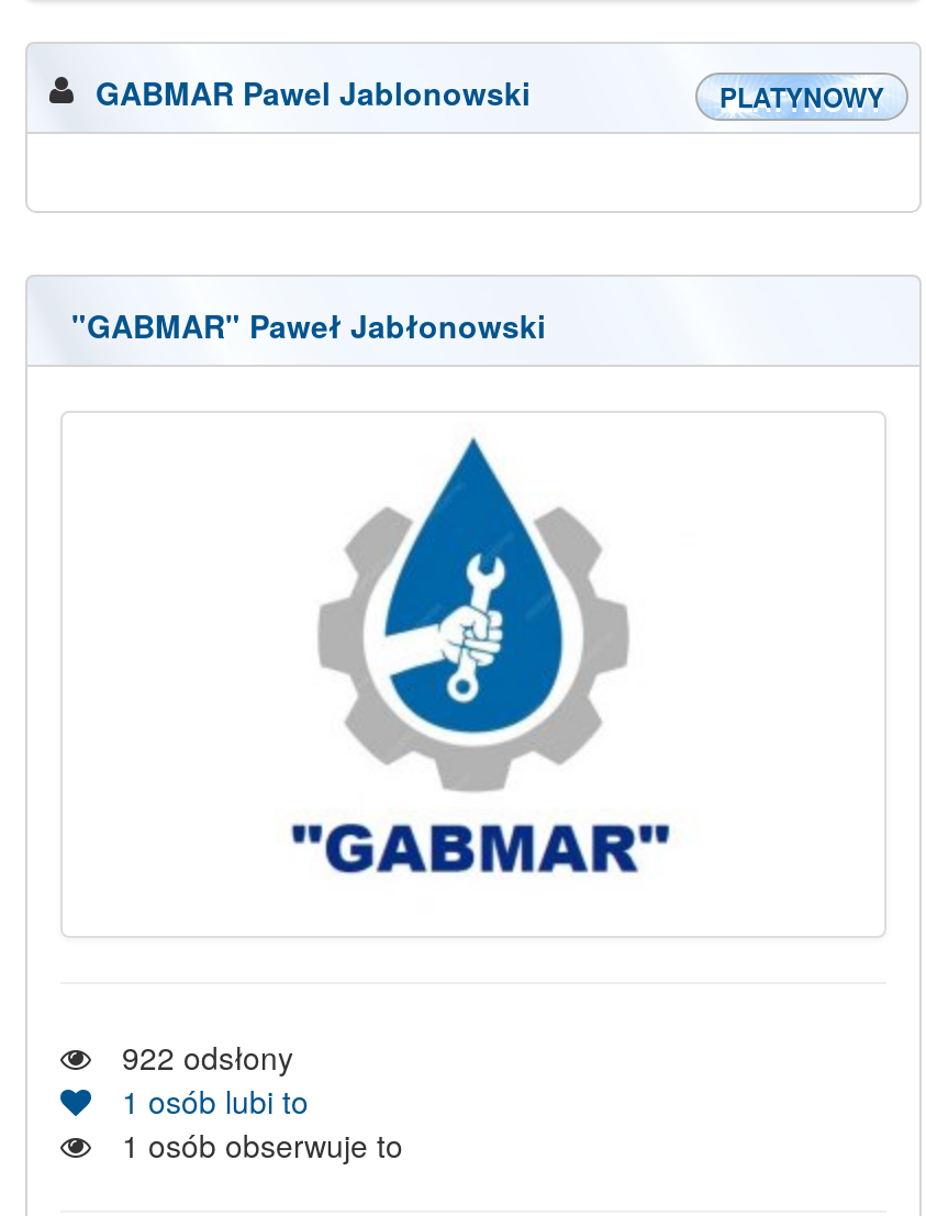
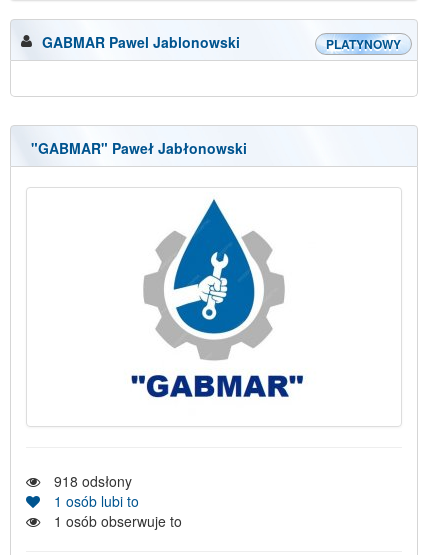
- 922 odsłony
+ 918 odsłony
